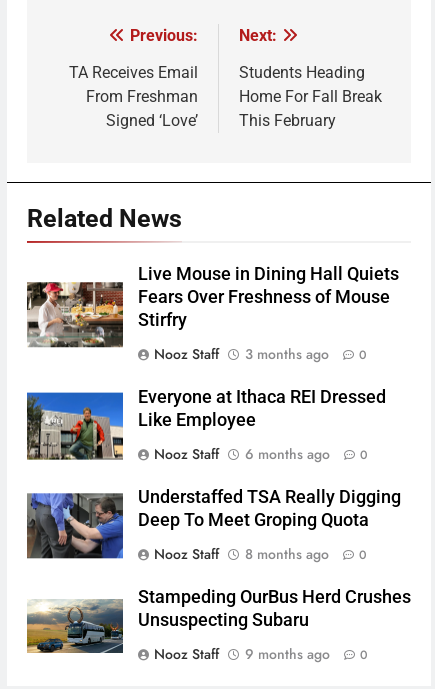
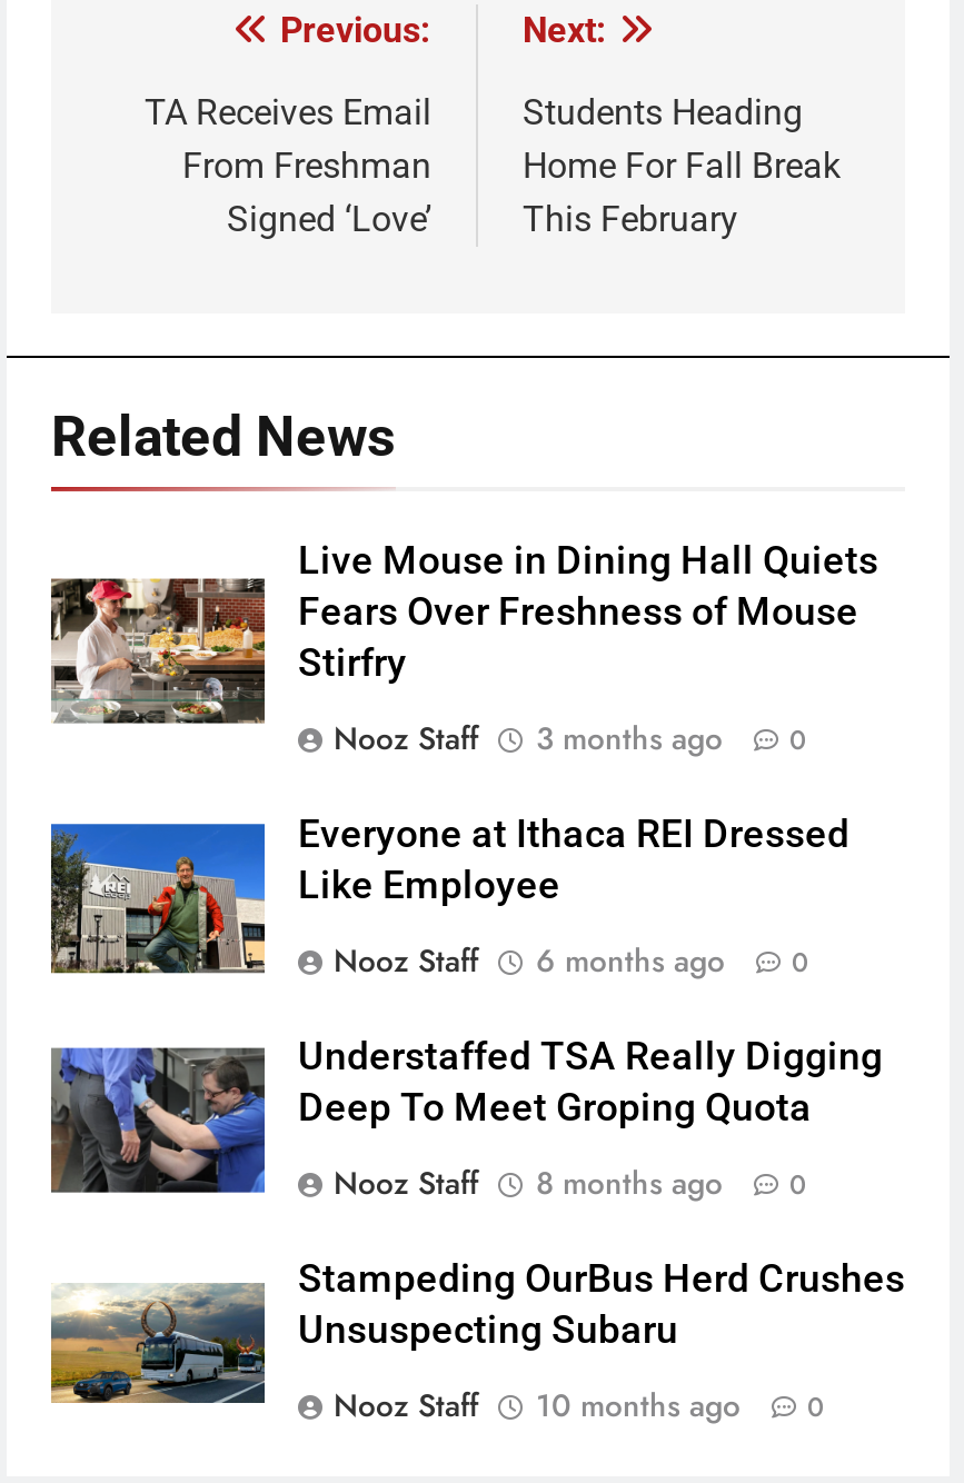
- Nooz Staff 9 months ago 0
+ Nooz Staff 10 months ago 0
